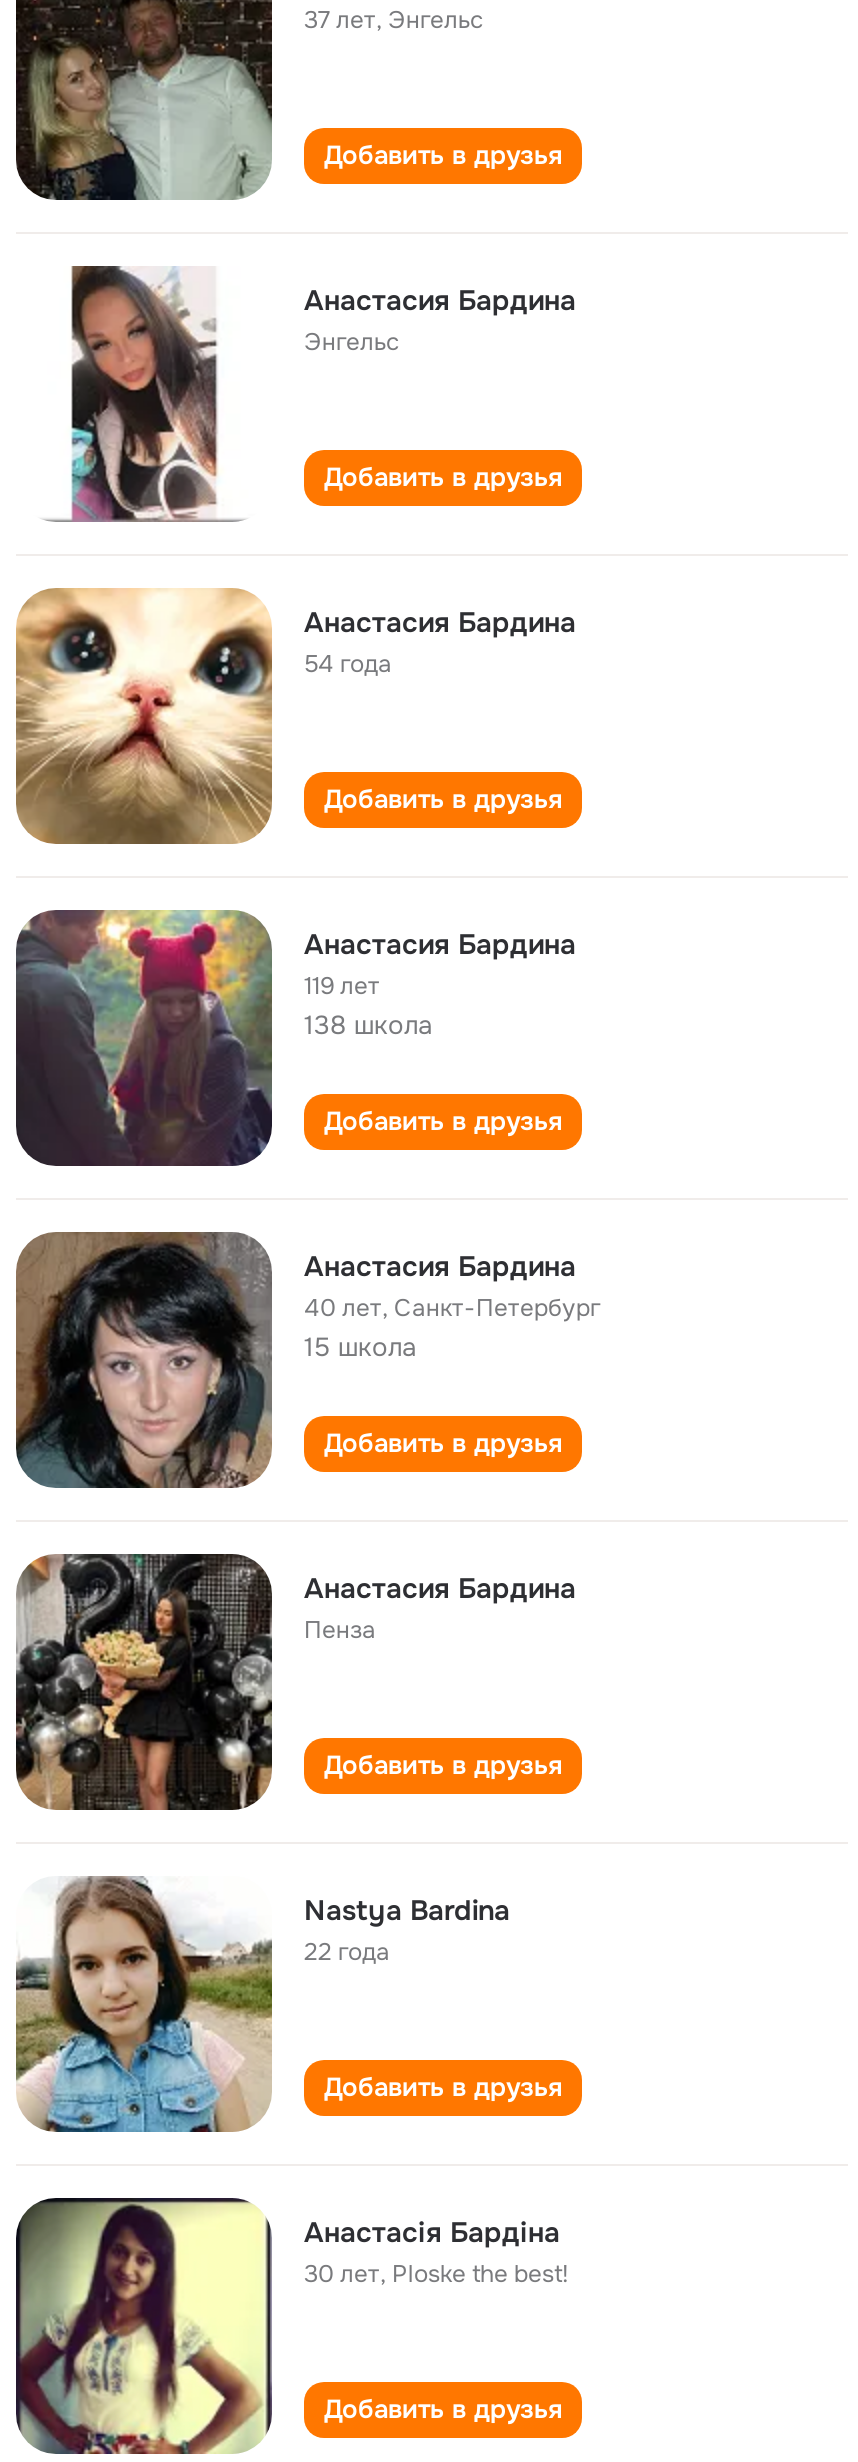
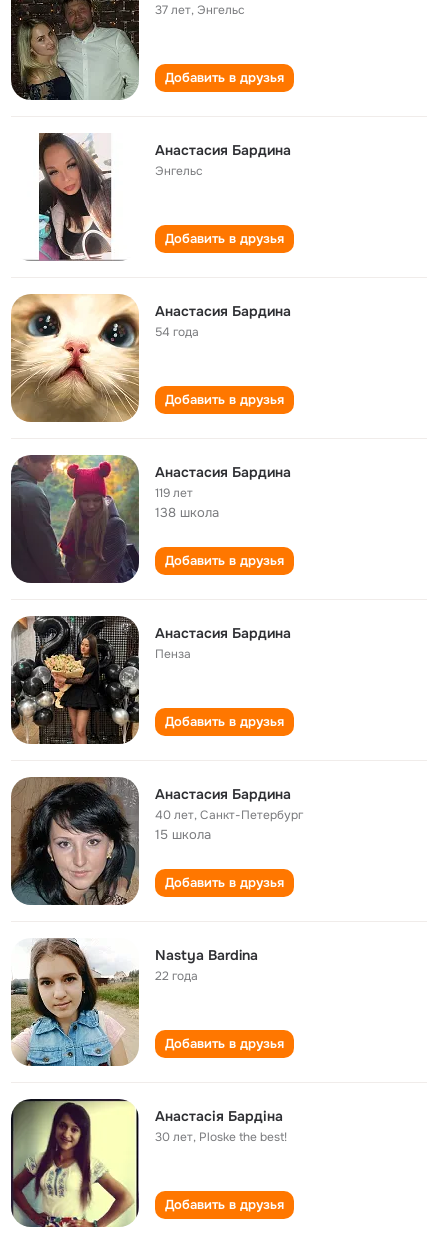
moved down: [image] | 40 лет, Санкт-Петербург | 15 школа

moved up: [image] | Пенза
